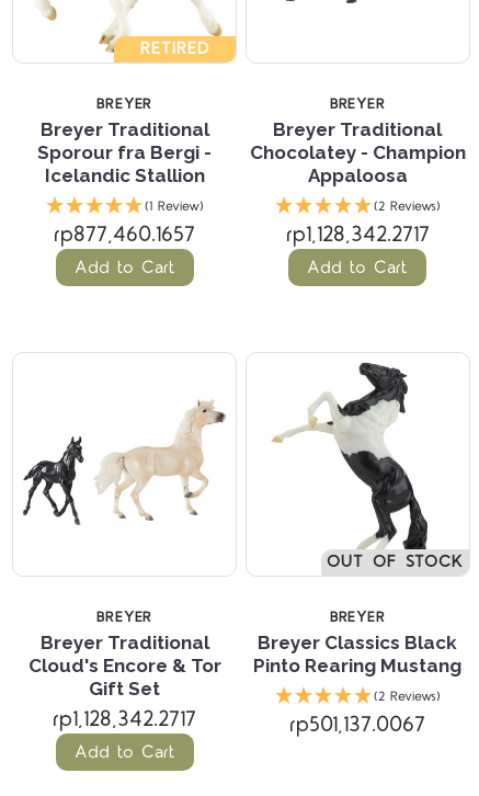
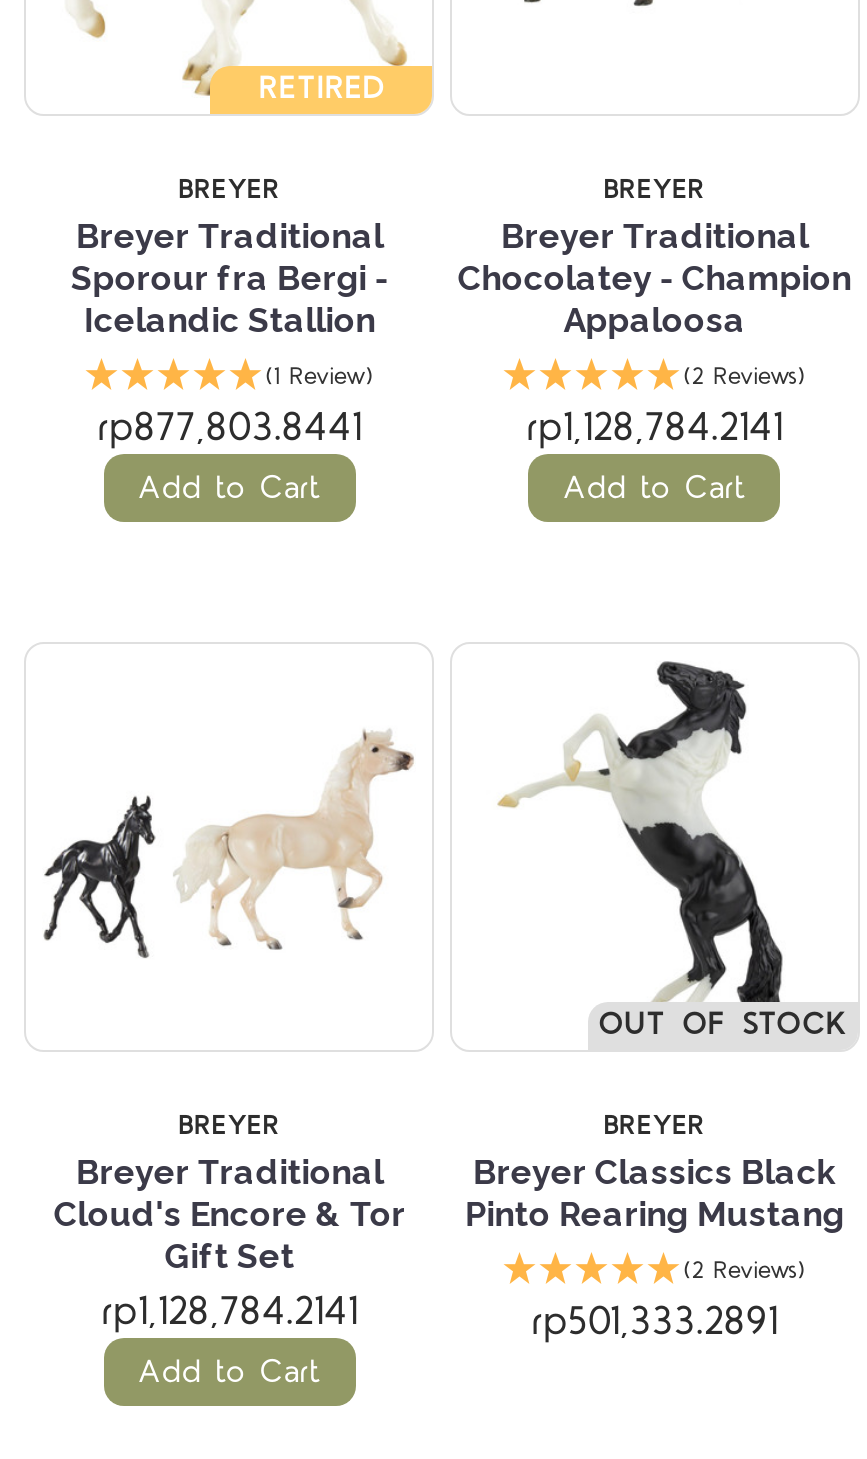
- rp877,460.1657
+ rp877,803.8441

- rp1,128,342.2717
+ rp1,128,784.2141

- rp1,128,342.2717
+ rp1,128,784.2141

- rp501,137.0067
+ rp501,333.2891
